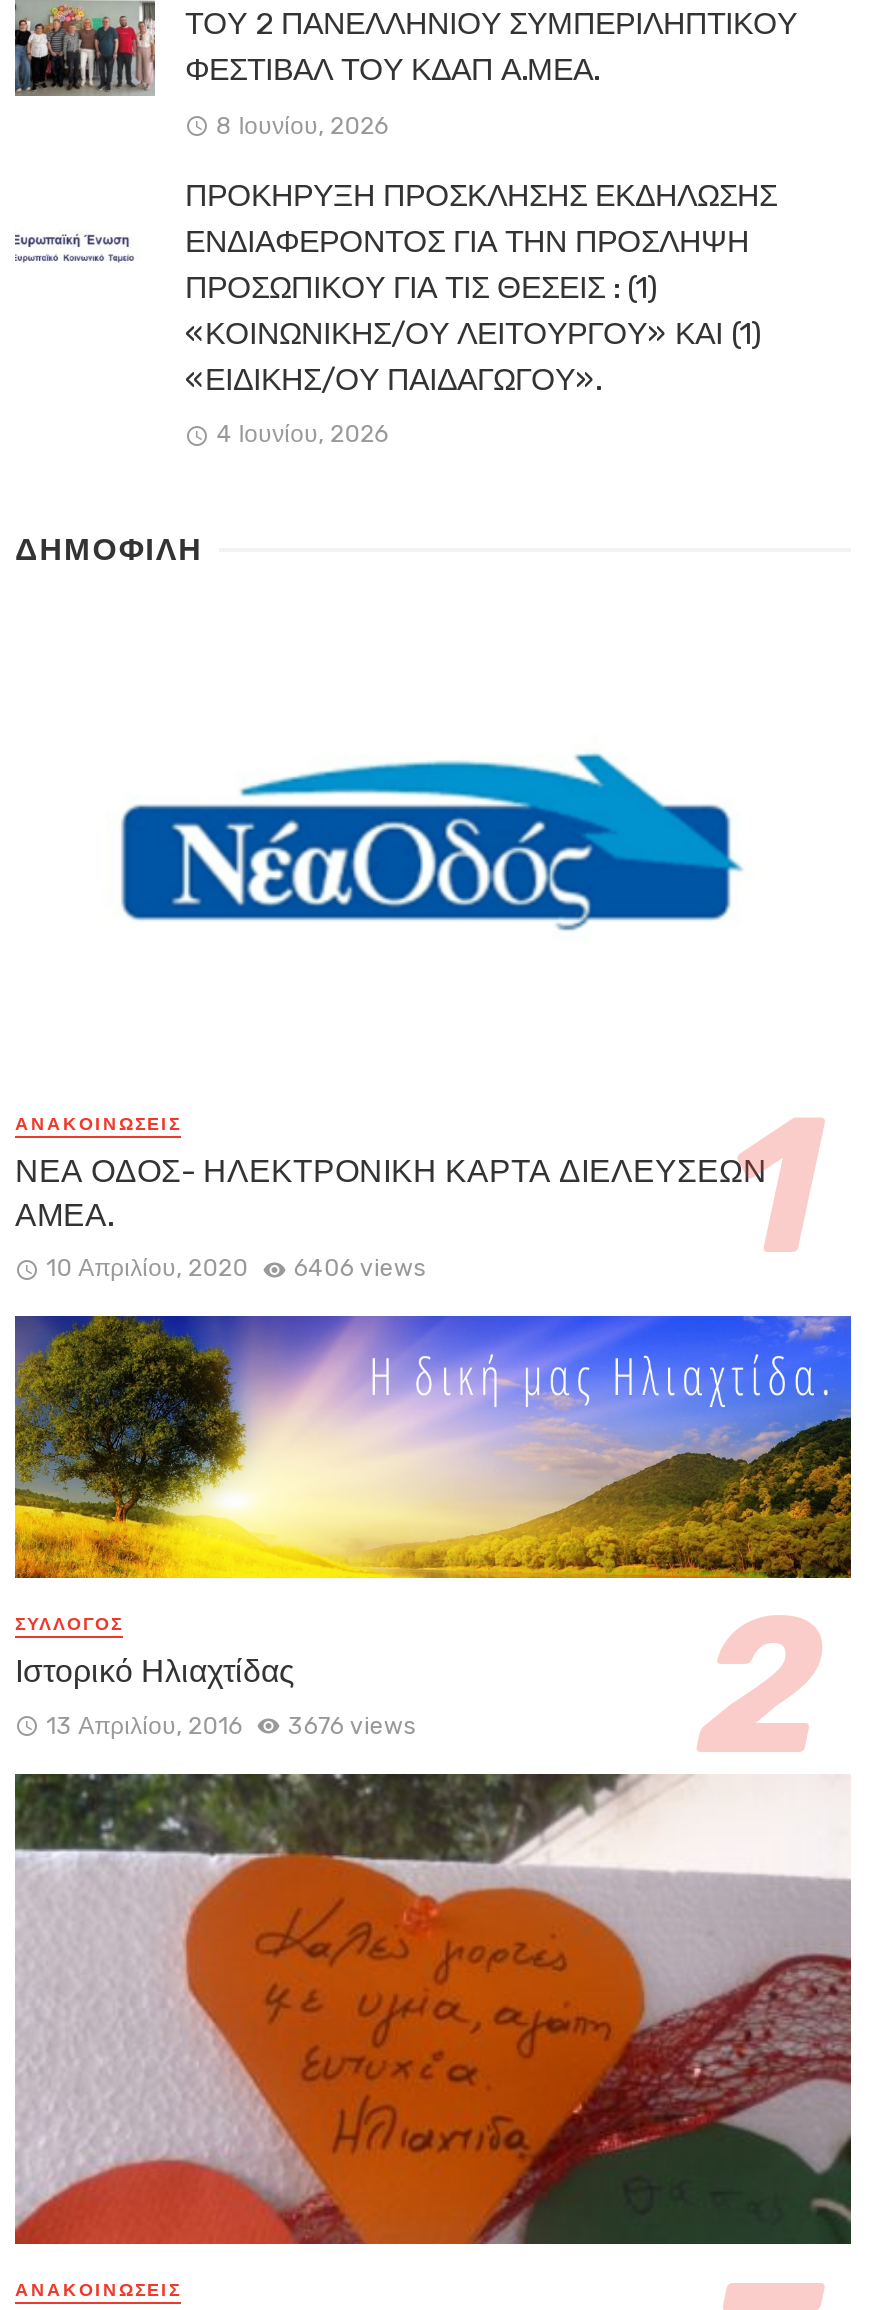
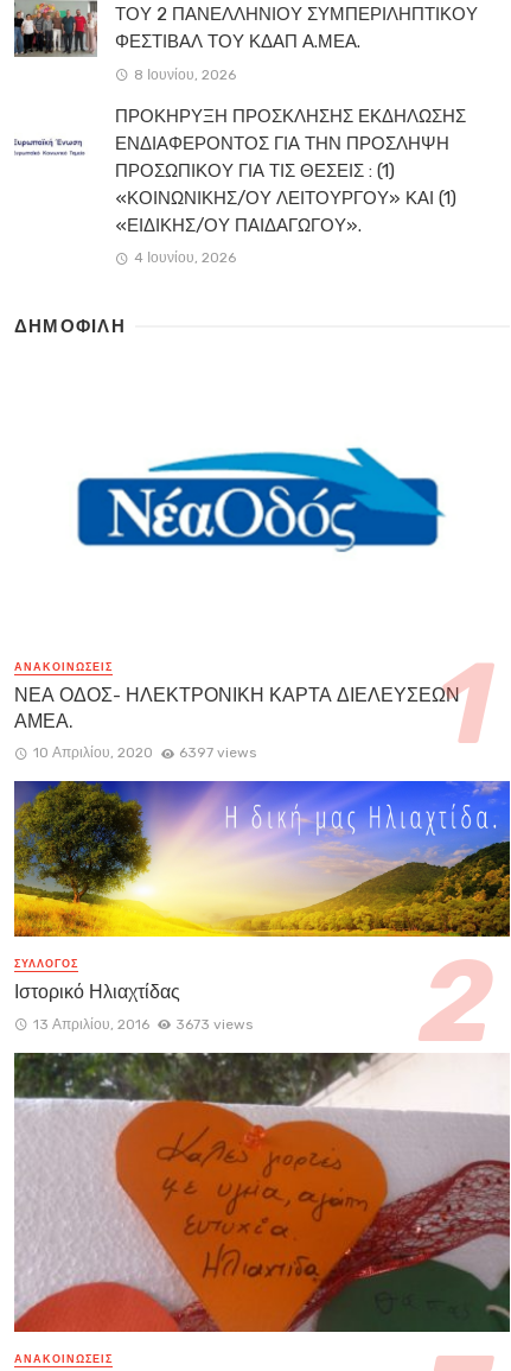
- 10 Απριλίου, 2020 6406 views
+ 10 Απριλίου, 2020 6397 views

- 13 Απριλίου, 2016 3676 views
+ 13 Απριλίου, 2016 3673 views
